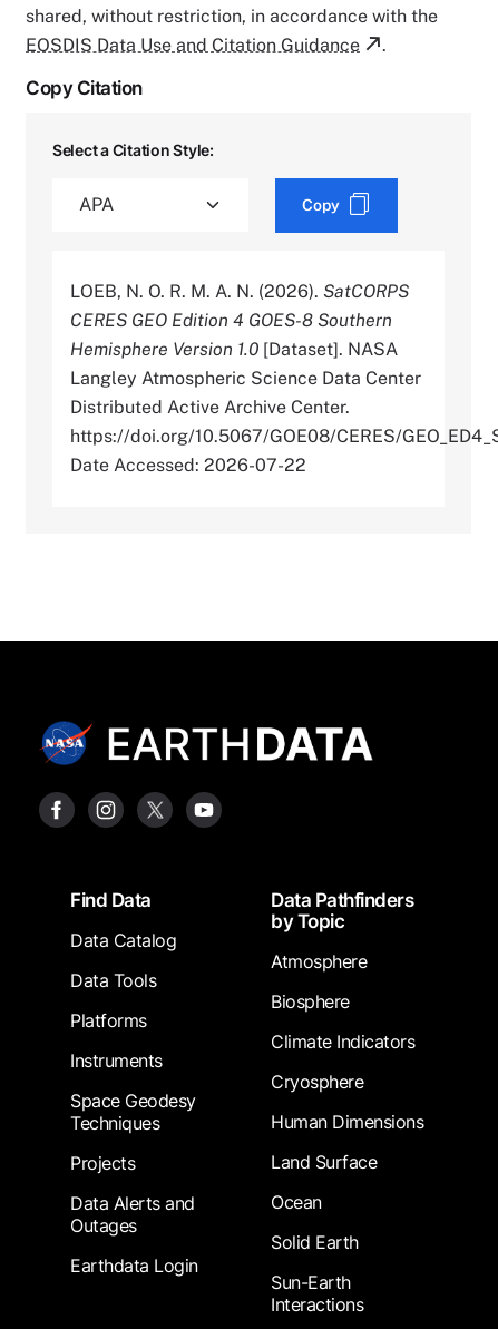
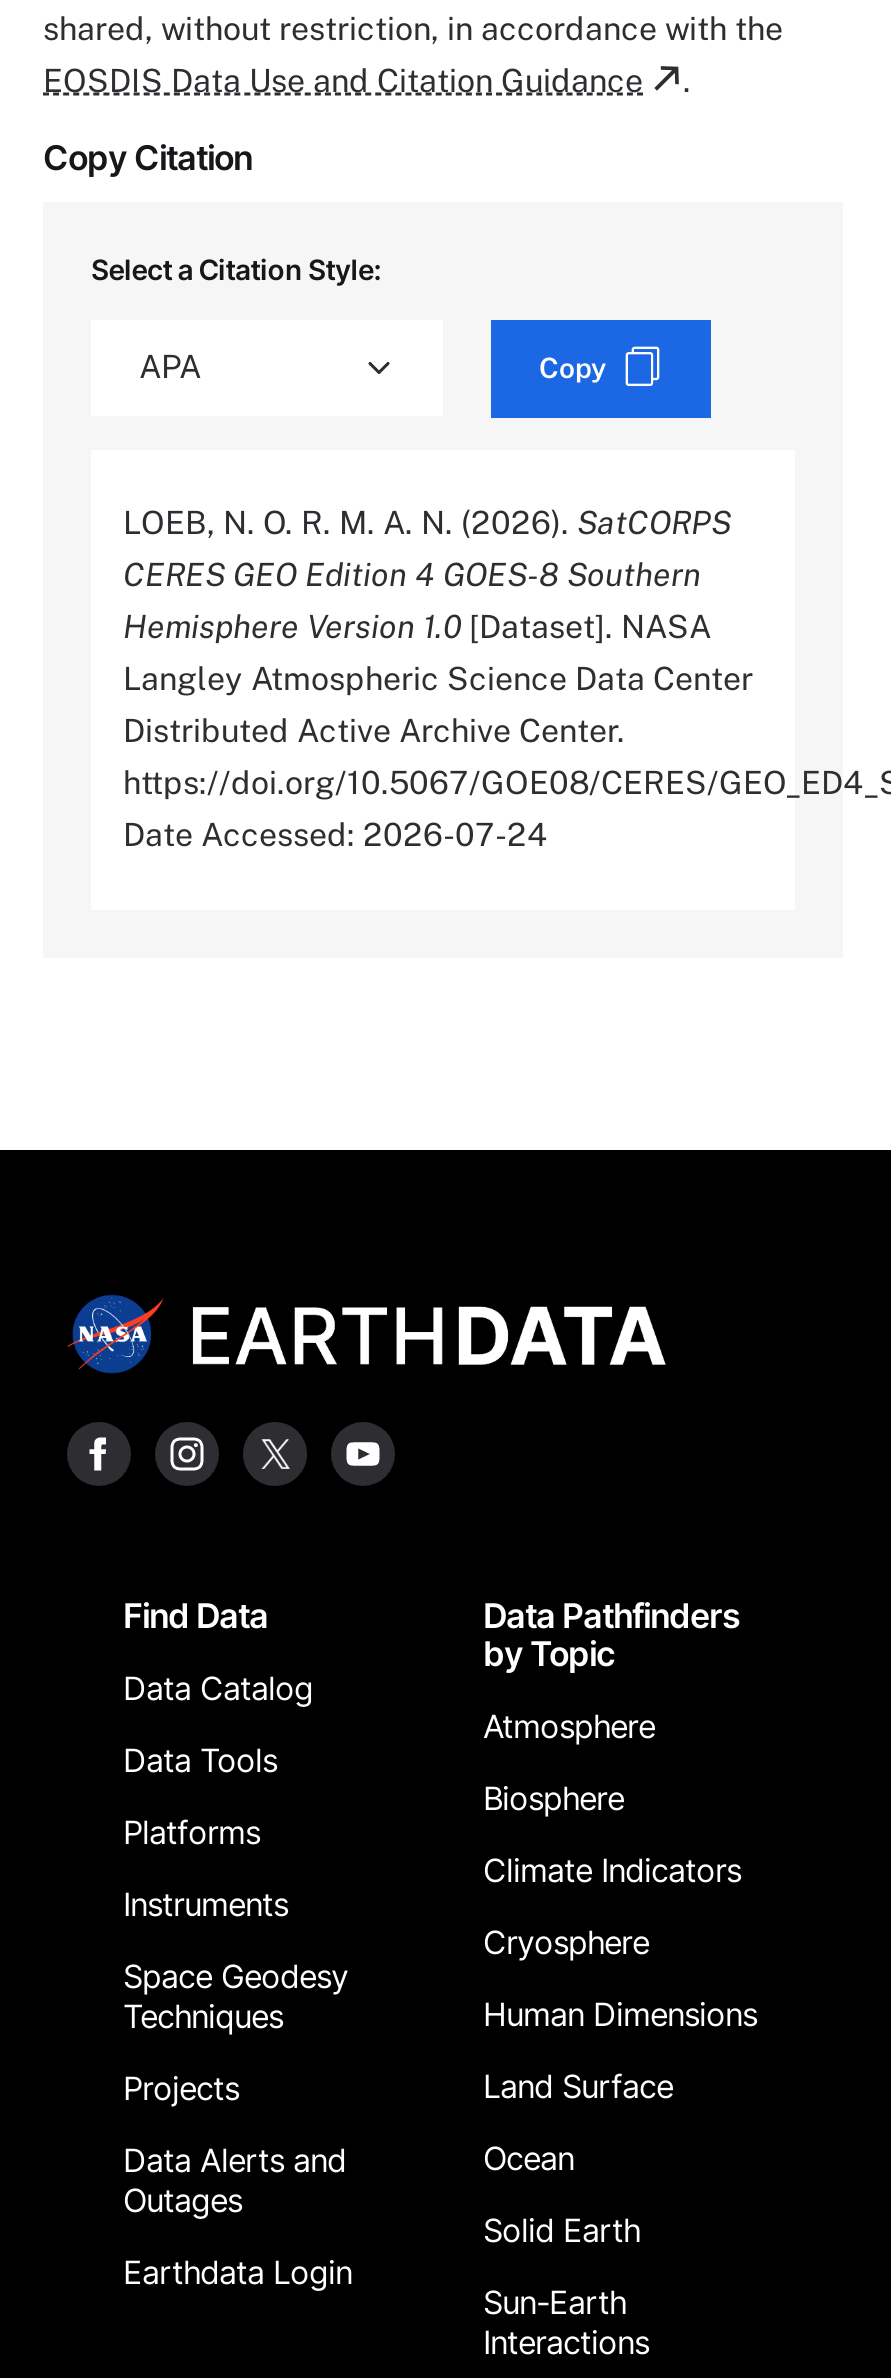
- Date Accessed: 2026-07-22
+ Date Accessed: 2026-07-24
